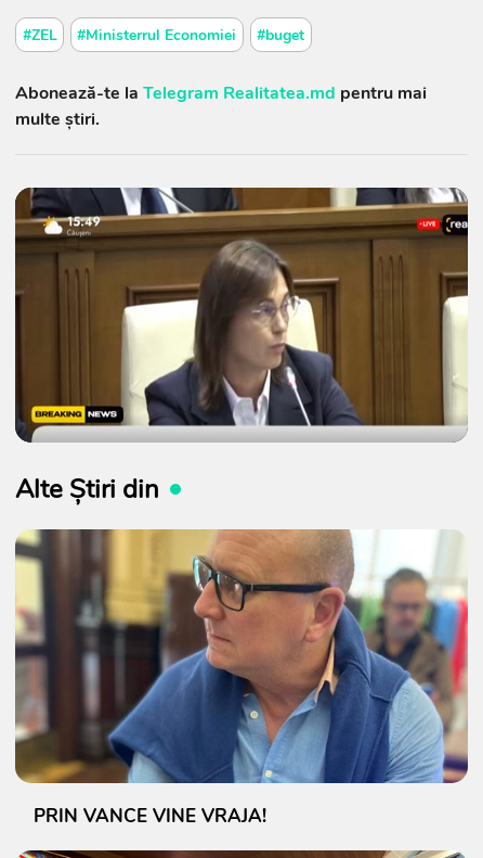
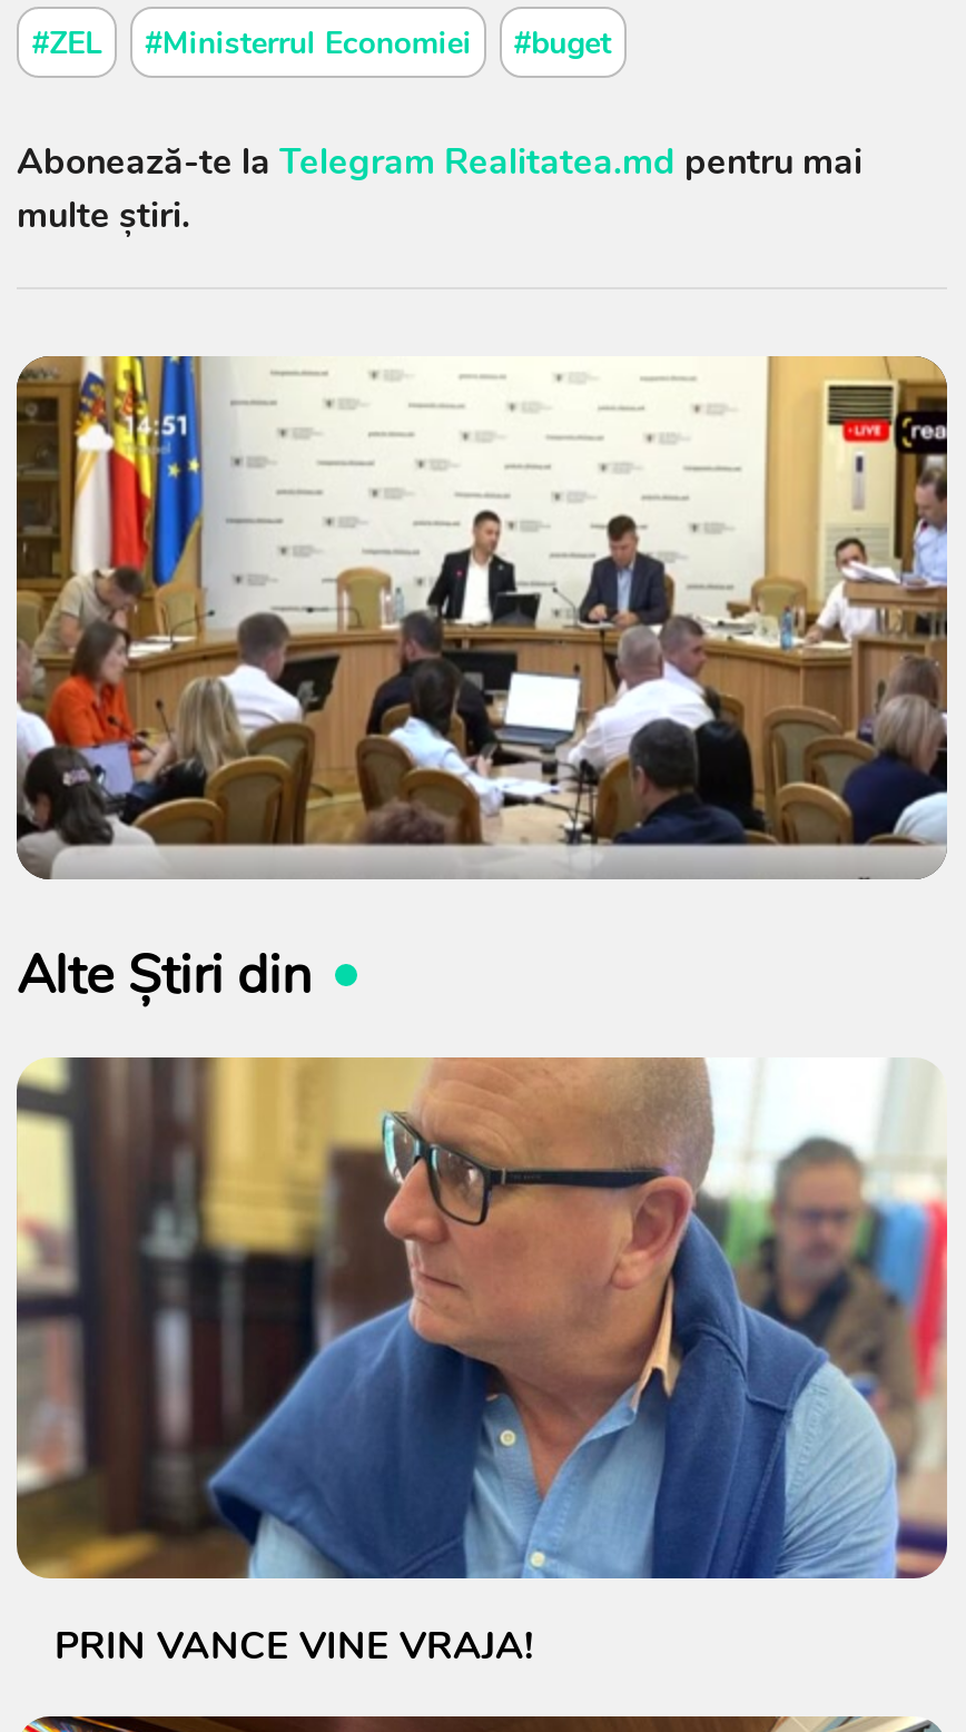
- [image]
+ [image]
